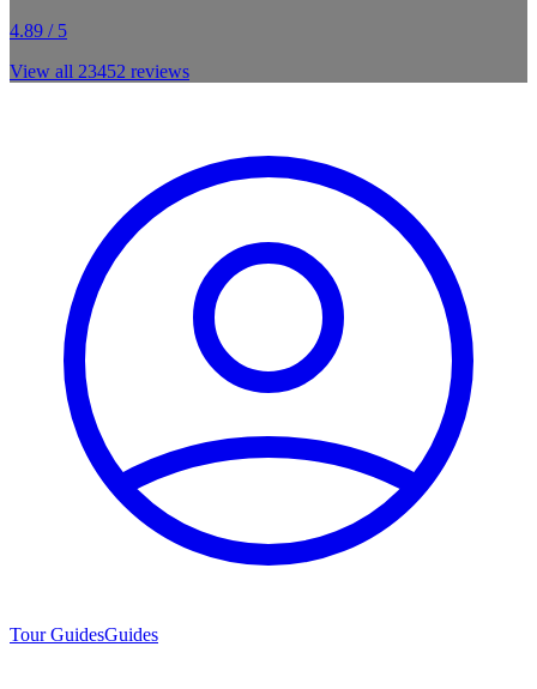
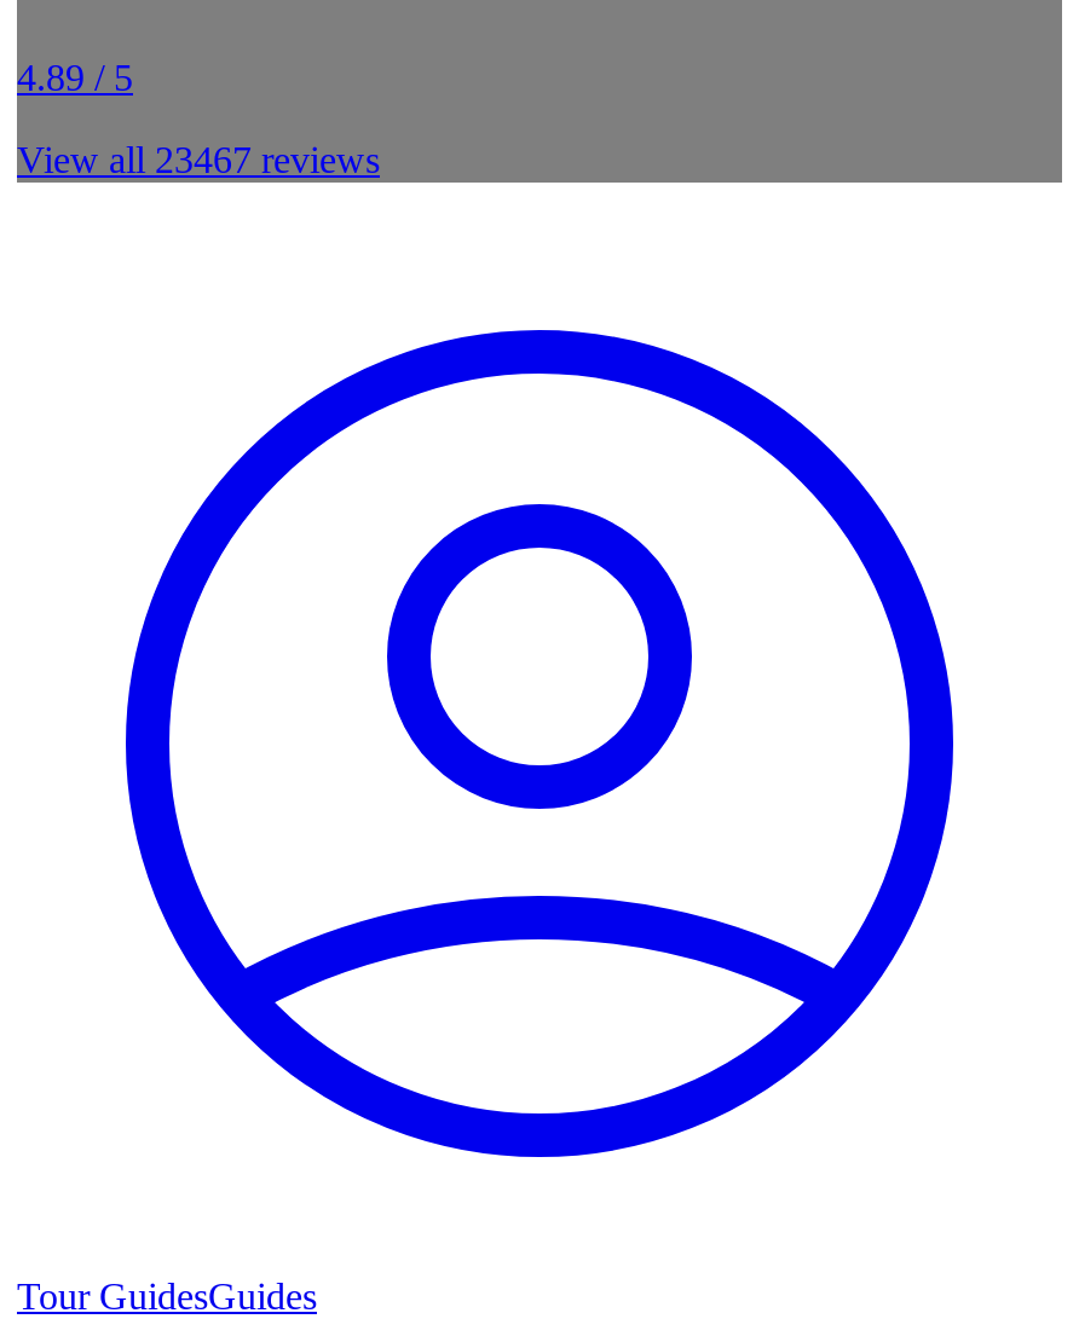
- View all 23452 reviews
+ View all 23467 reviews
